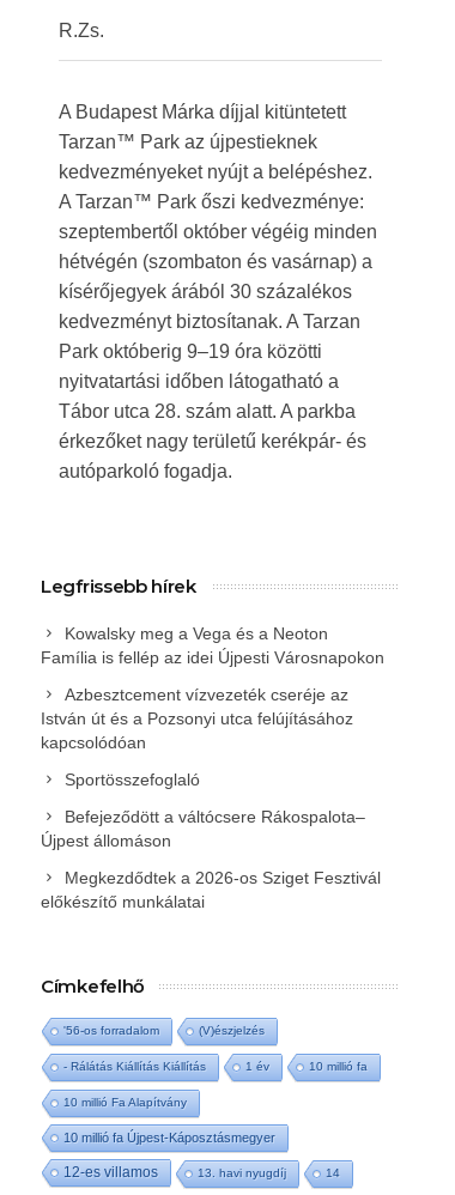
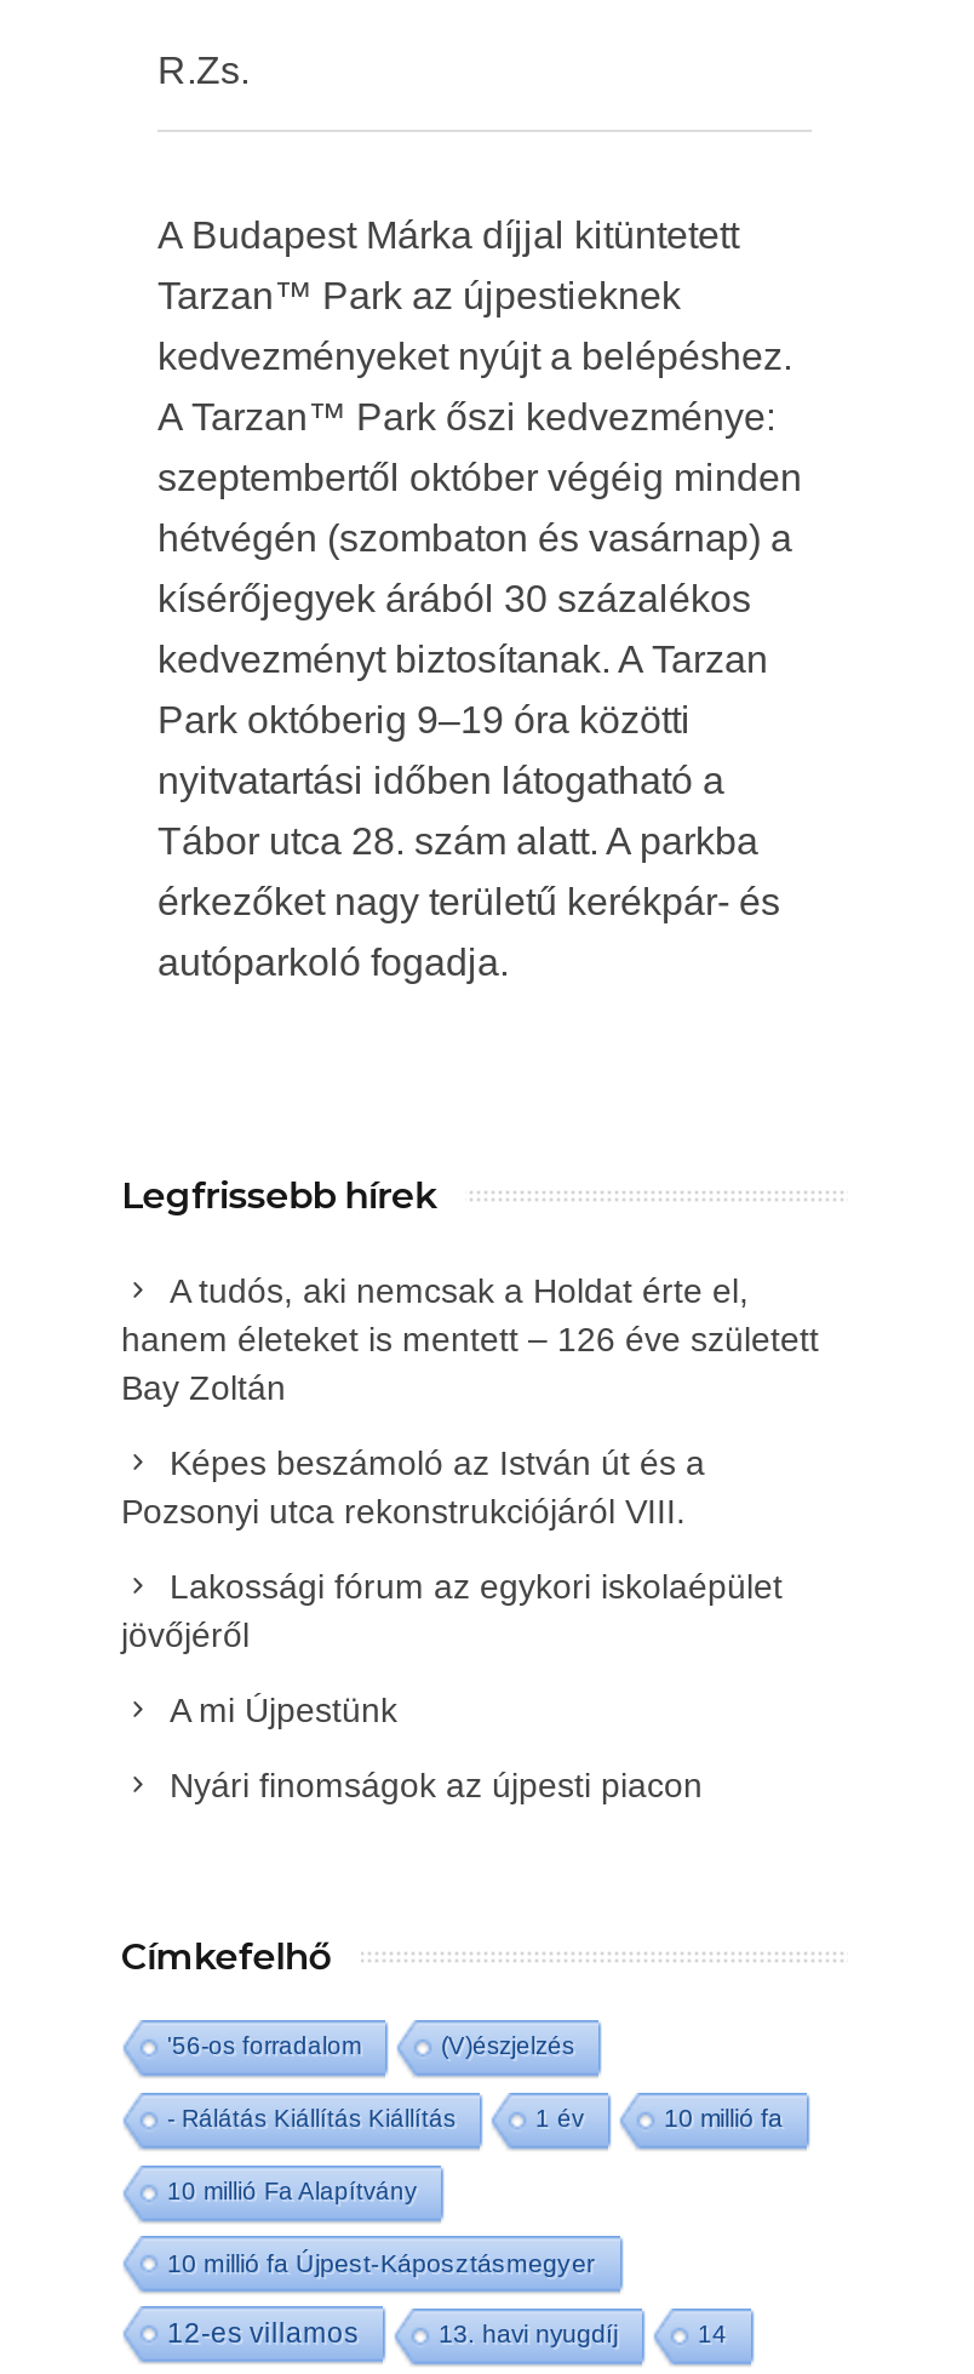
- Kowalsky meg a Vega és a Neoton
- Família is fellép az idei Újpesti Városnapokon
+ A tudós, aki nemcsak a Holdat érte el,
+ hanem életeket is mentett – 126 éve született
+ Bay Zoltán

- Azbesztcement vízvezeték cseréje az
- István út és a Pozsonyi utca felújításához
- kapcsolódóan
+ Képes beszámoló az István út és a
+ Pozsonyi utca rekonstrukciójáról VIII.

- Sportösszefoglaló
+ Lakossági fórum az egykori iskolaépület
+ jövőjéről

- Befejeződött a váltócsere Rákospalota–
- Újpest állomáson
+ A mi Újpestünk

- Megkezdődtek a 2026-os Sziget Fesztivál
- előkészítő munkálatai
+ Nyári finomságok az újpesti piacon
